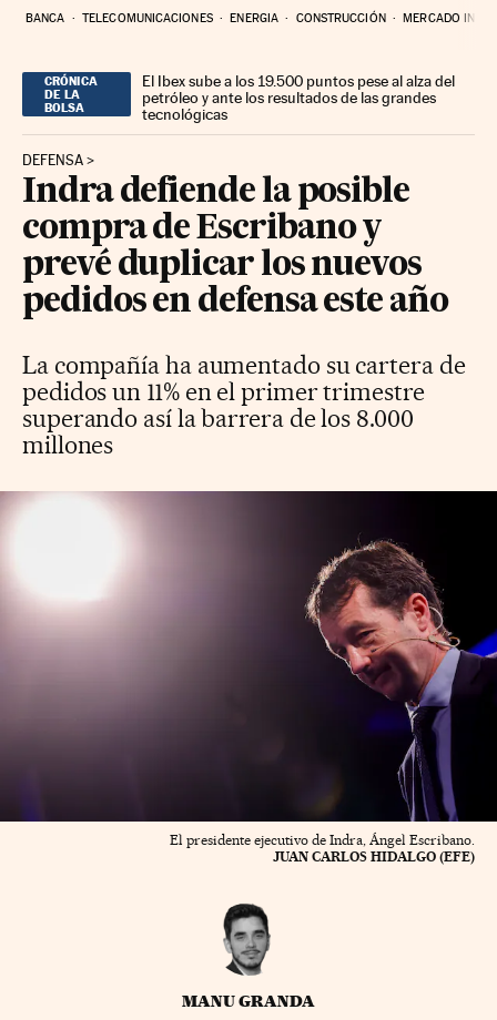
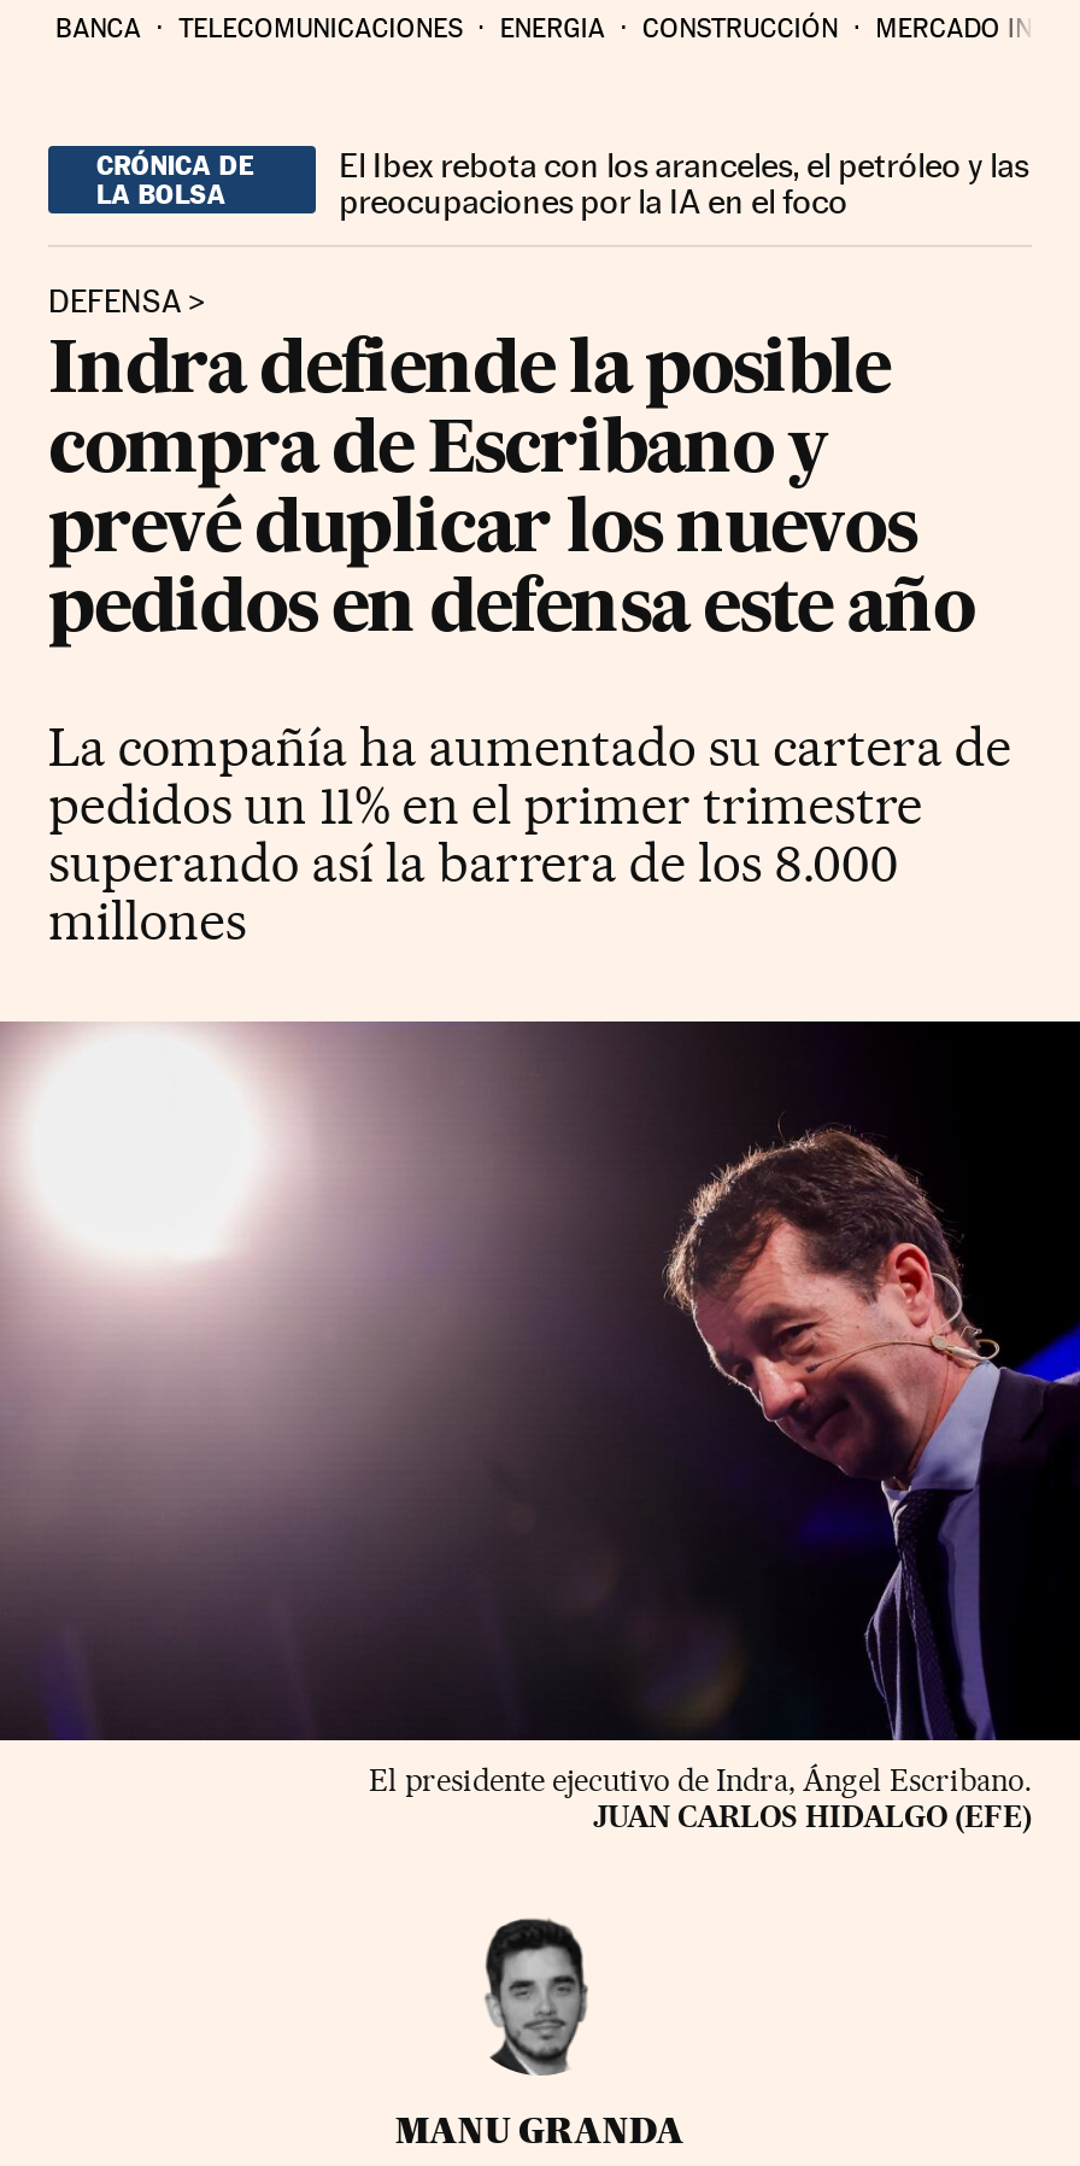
- El Ibex sube a los 19.500 puntos pese al alza del
- petróleo y ante los resultados de las grandes
- tecnológicas
+ El Ibex rebota con los aranceles, el petróleo y las
+ preocupaciones por la IA en el foco
